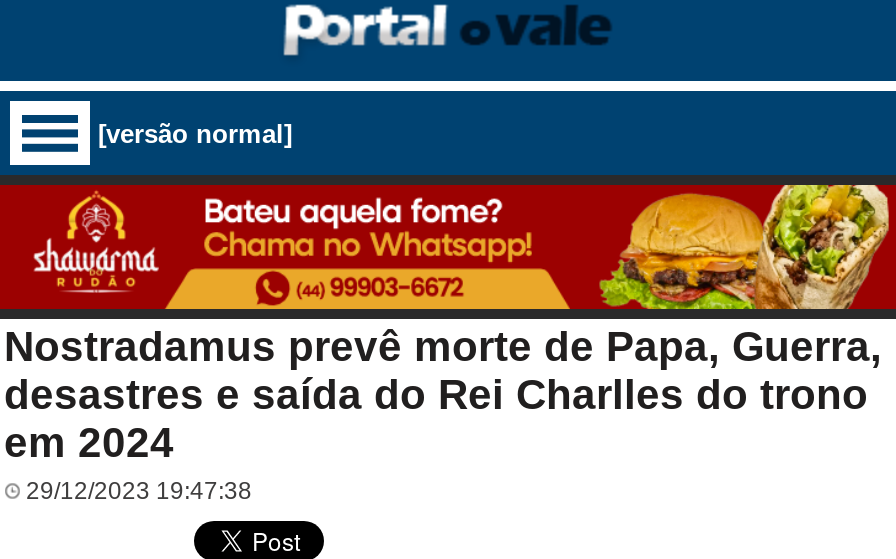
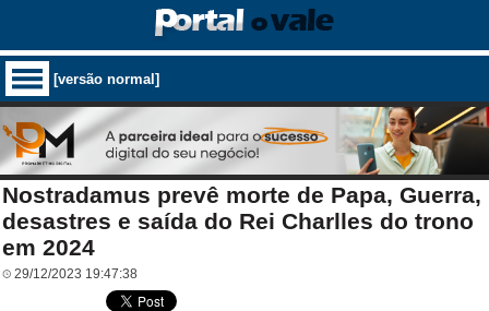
- [image]
+ [image]
